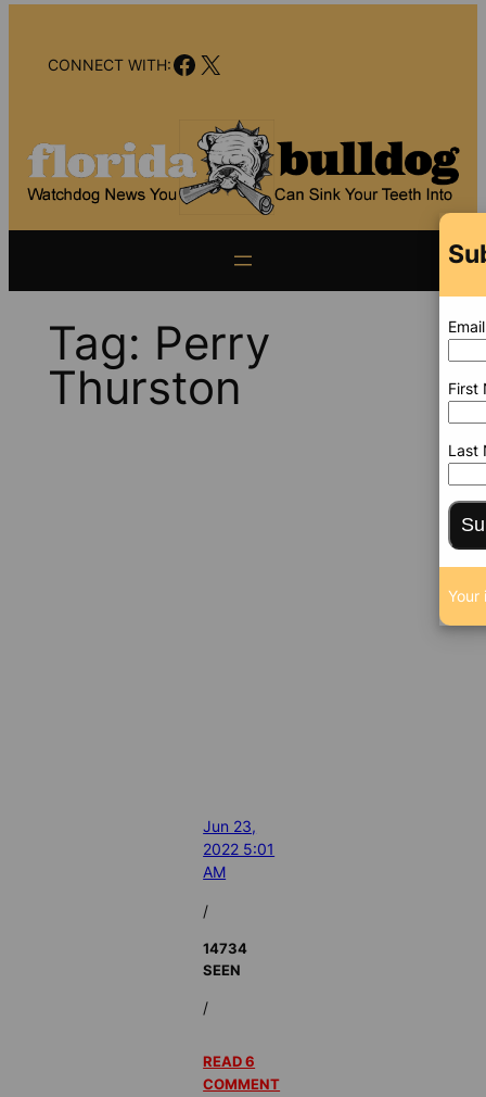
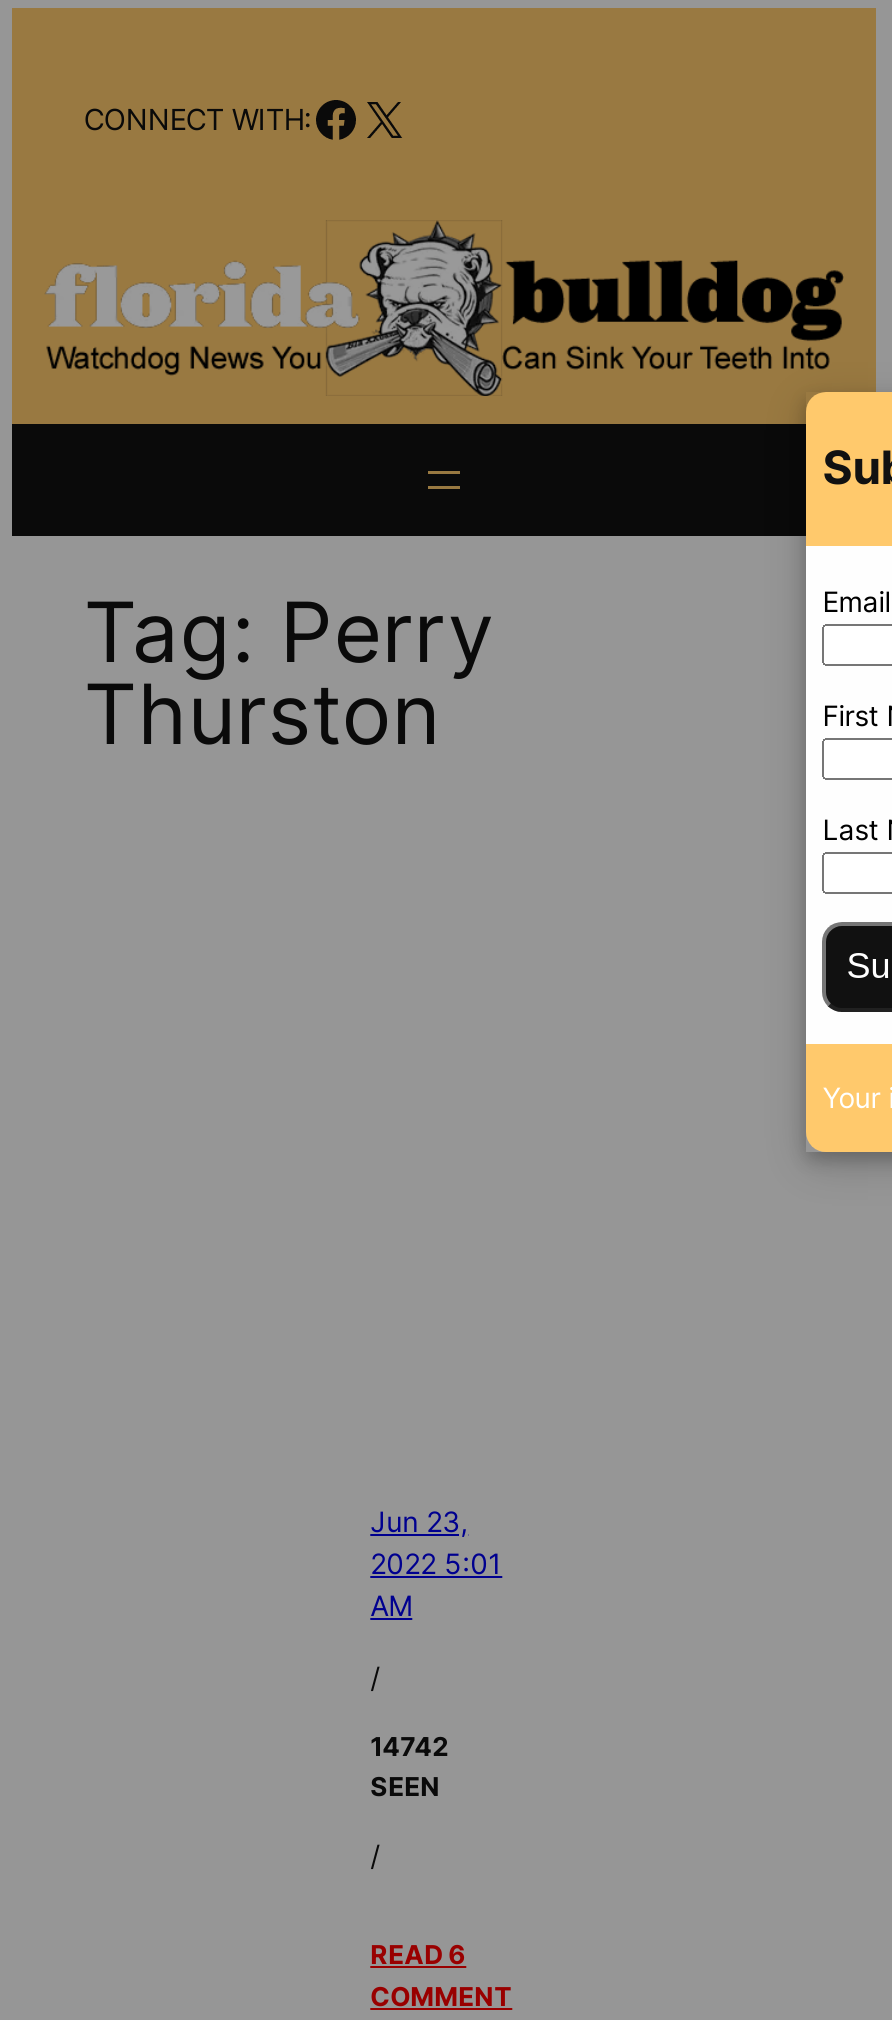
- 14734
+ 14742
